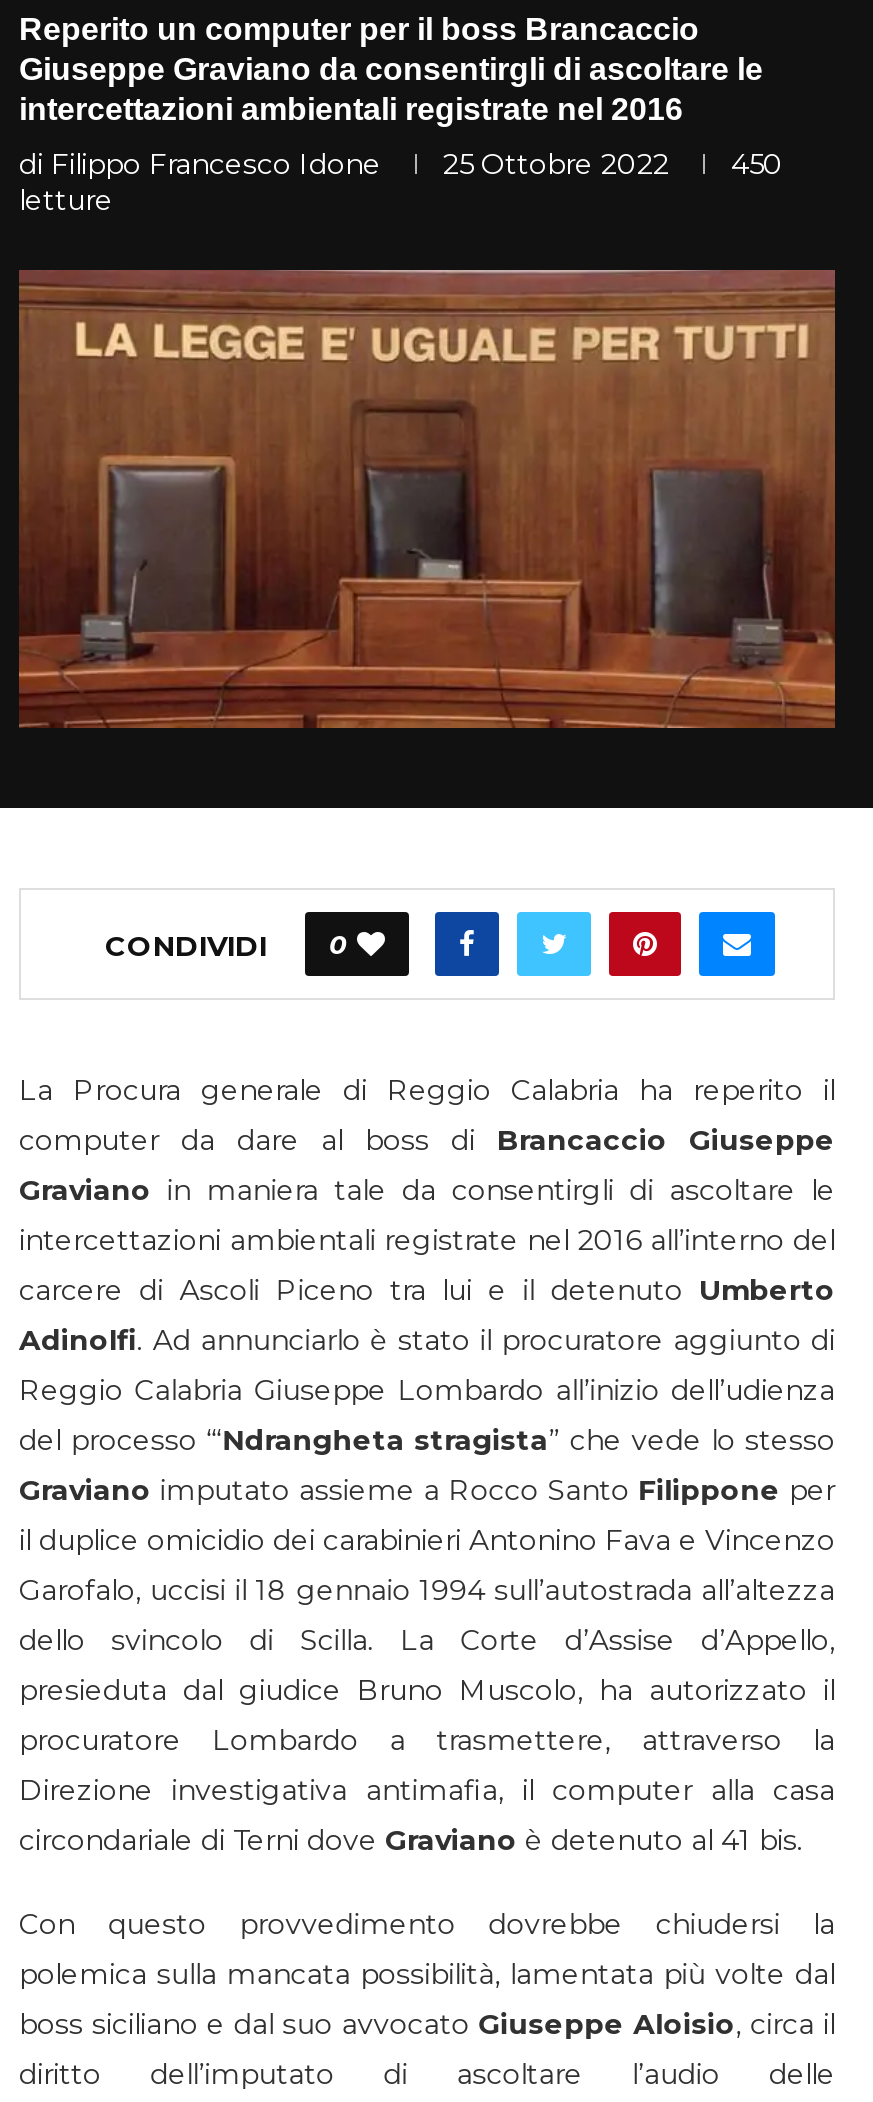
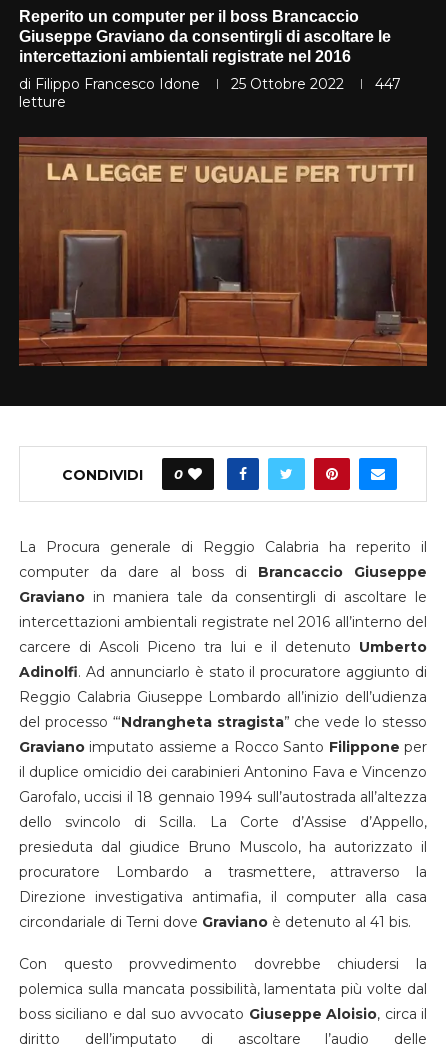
- di Filippo Francesco Idone 25 Ottobre 2022 450
+ di Filippo Francesco Idone 25 Ottobre 2022 447
